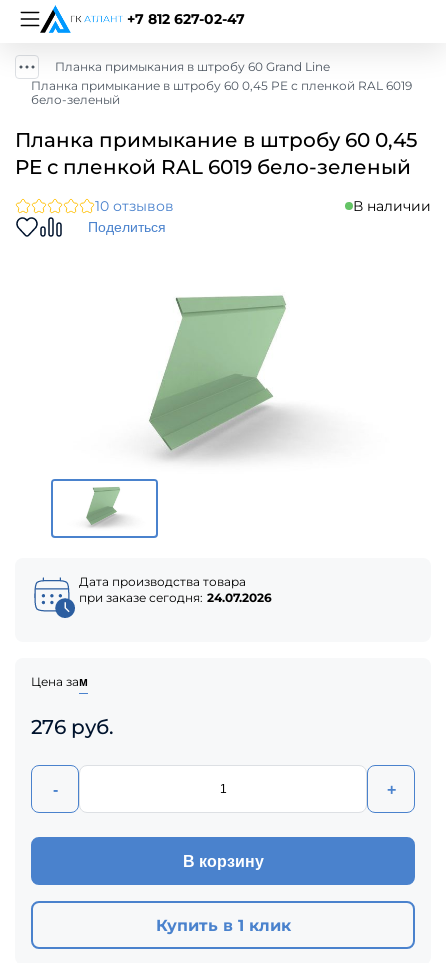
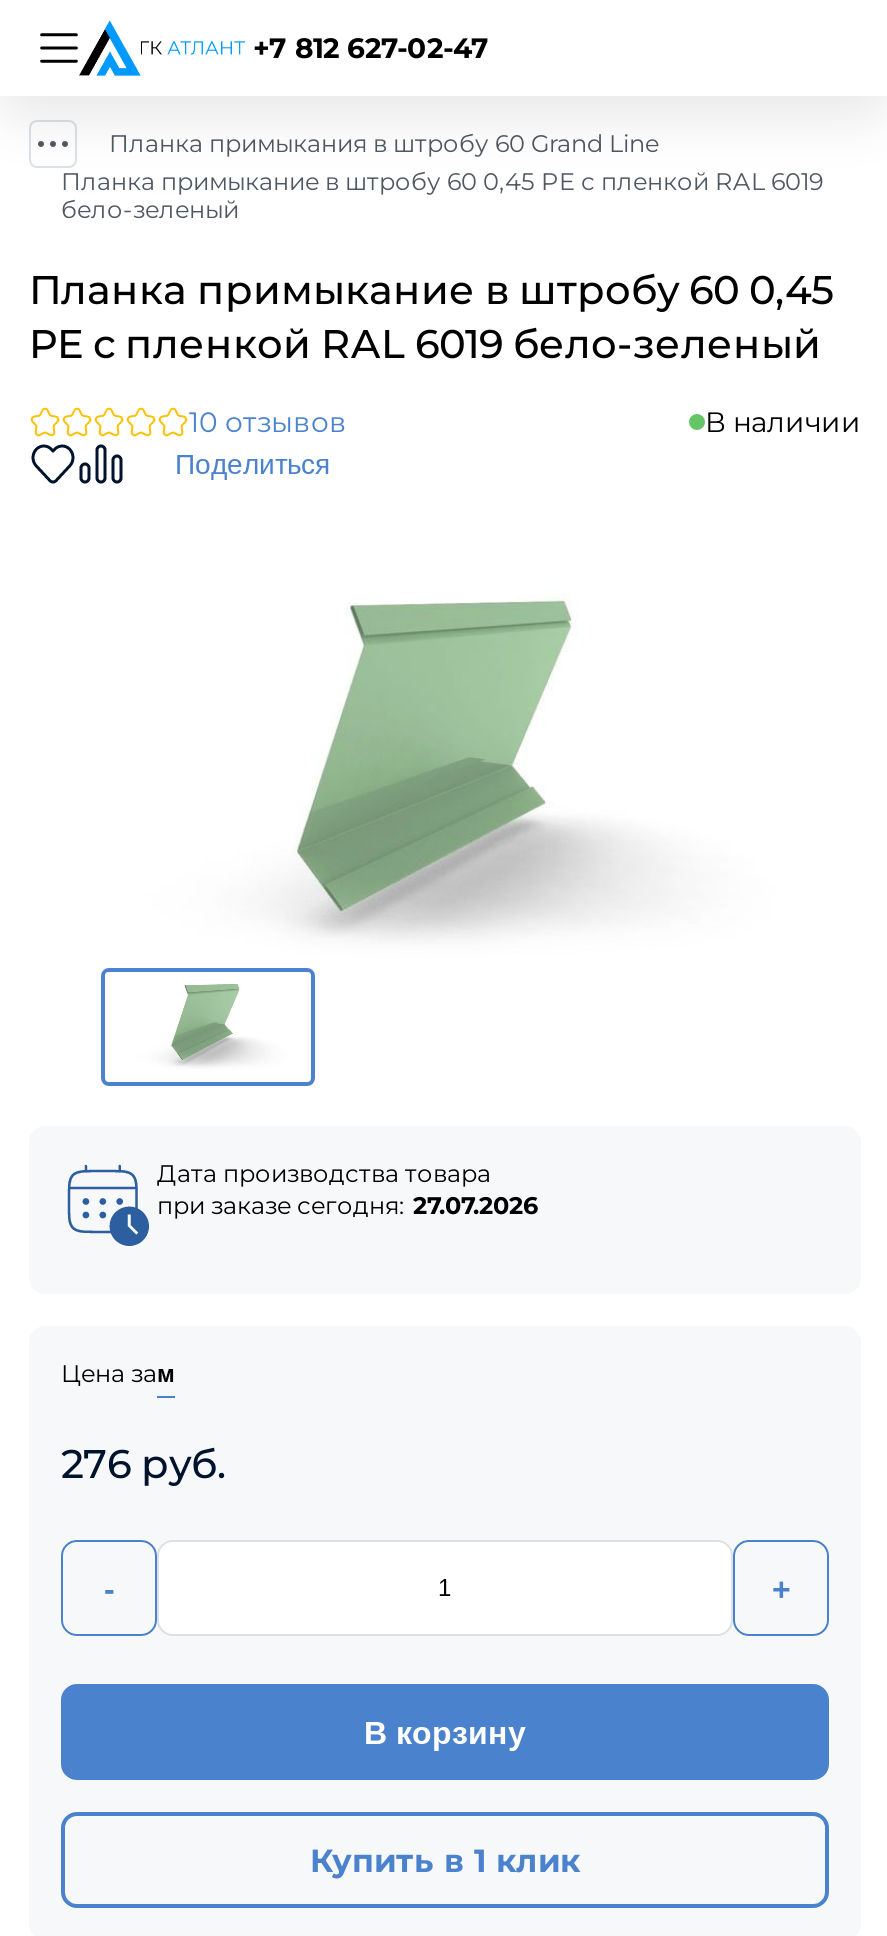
- при заказе сегодня: 24.07.2026
+ при заказе сегодня: 27.07.2026
